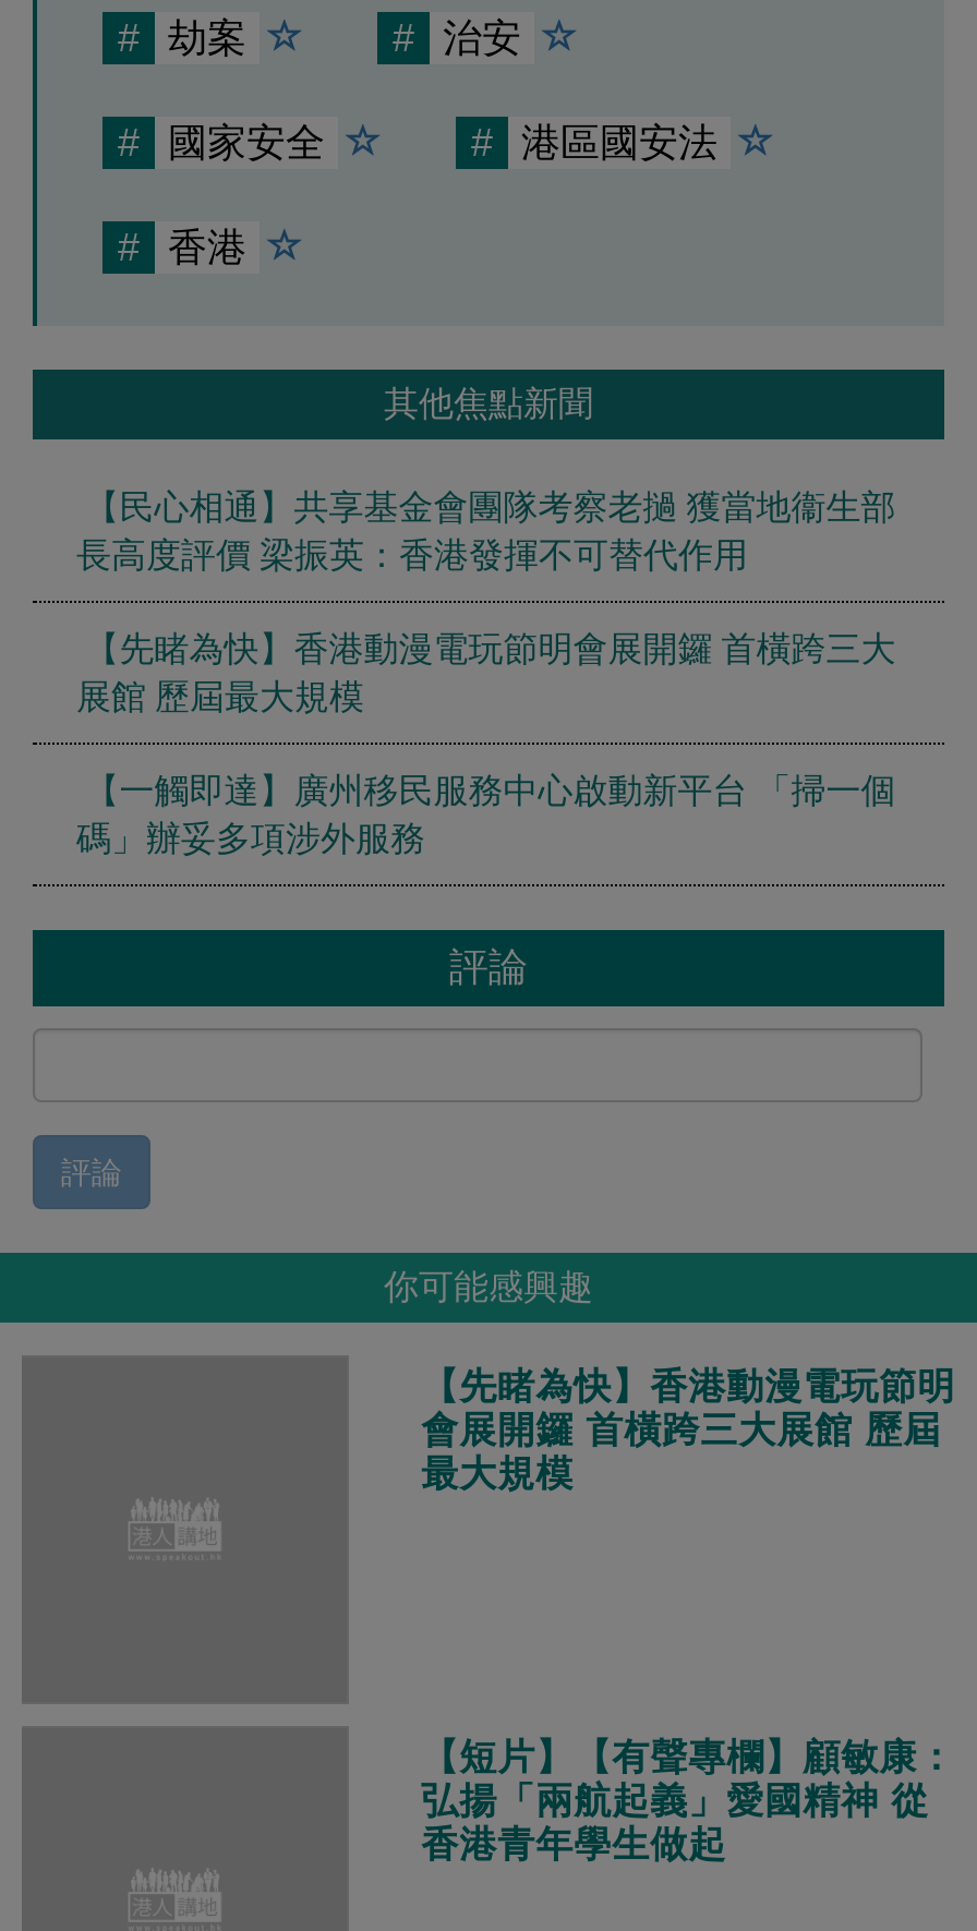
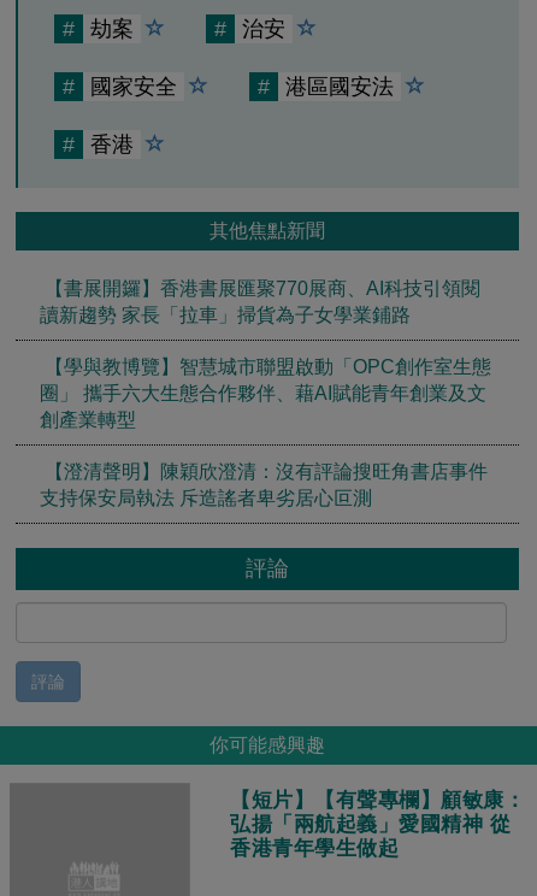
- 【民心相通】共享基金會團隊考察老撾 獲當地衞生部
- 長高度評價 梁振英：香港發揮不可替代作用
+ 【書展開鑼】香港書展匯聚770展商、AI科技引領閱
+ 讀新趨勢 家長「拉車」掃貨為子女學業鋪路

- 【先睹為快】香港動漫電玩節明會展開鑼 首橫跨三大
- 展館 歷屆最大規模
+ 【學與教博覽】智慧城市聯盟啟動「OPC創作室生態
+ 圈」 攜手六大生態合作夥伴、藉AI賦能青年創業及文
+ 創產業轉型

- 【一觸即達】廣州移民服務中心啟動新平台 「掃一個
- 碼」辦妥多項涉外服務
+ 【澄清聲明】陳穎欣澄清：沒有評論搜旺角書店事件
+ 支持保安局執法 斥造謠者卑劣居心叵測

moved down: 評論 | 評論 | 你可能感興趣

- 【先睹為快】香港動漫電玩節明
- 會展開鑼 首橫跨三大展館 歷屆
- 最大規模
